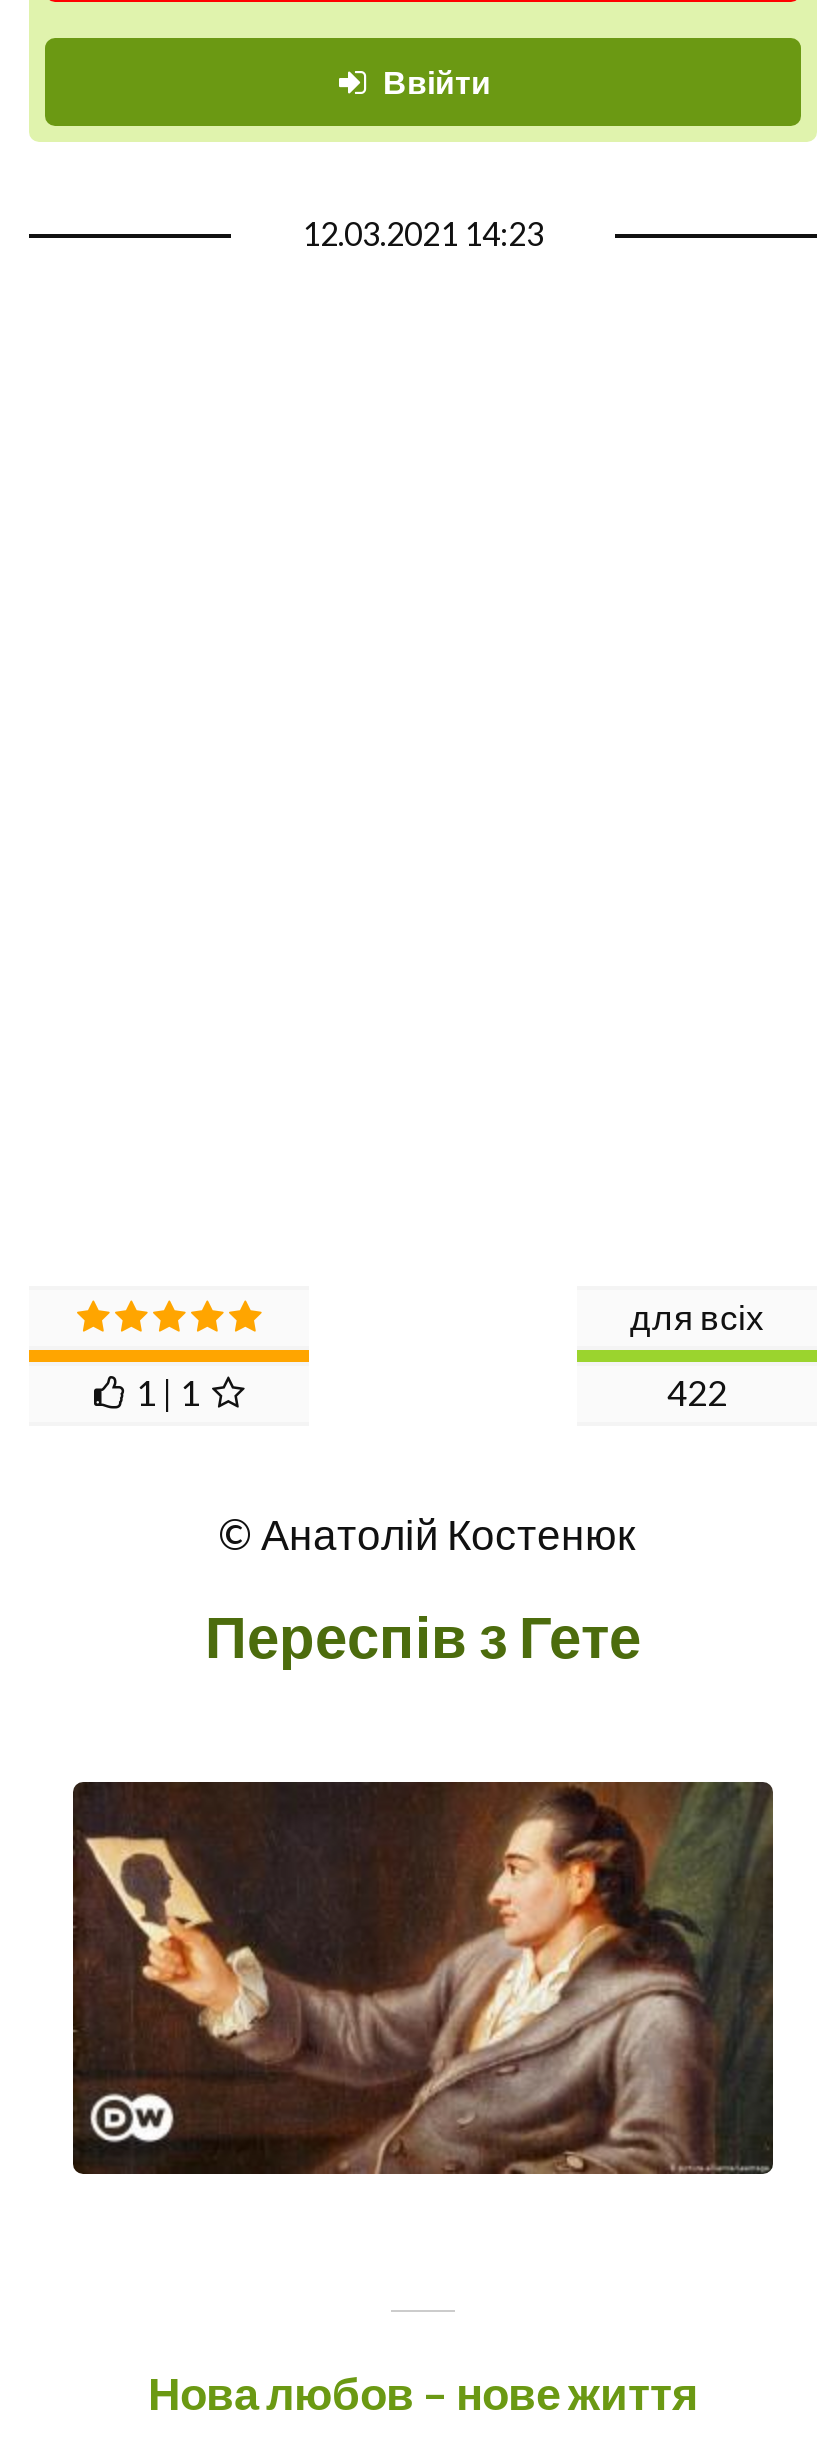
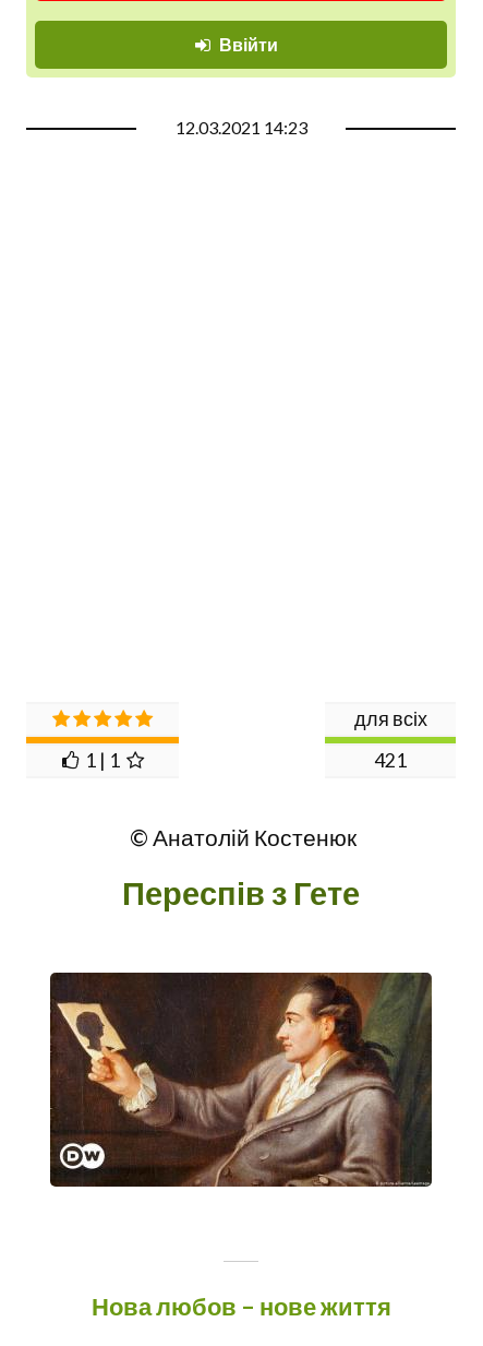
- 422
+ 421
